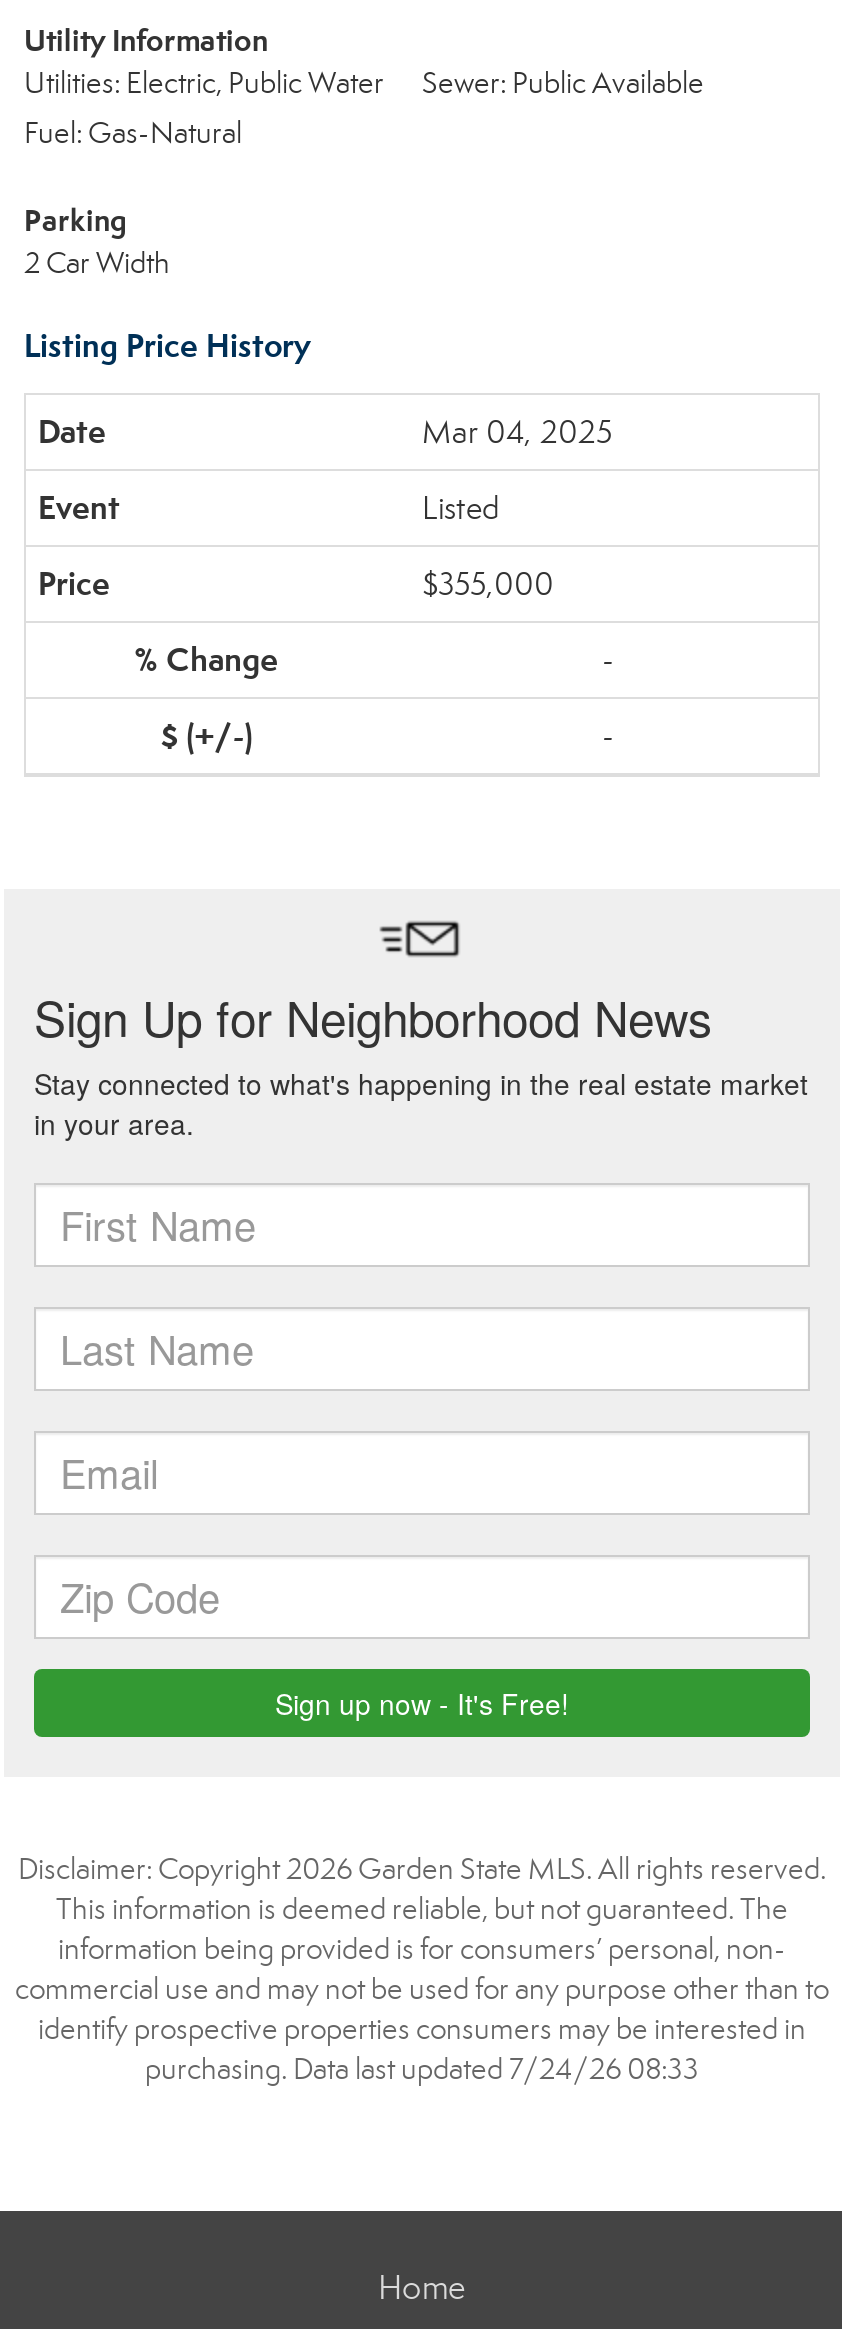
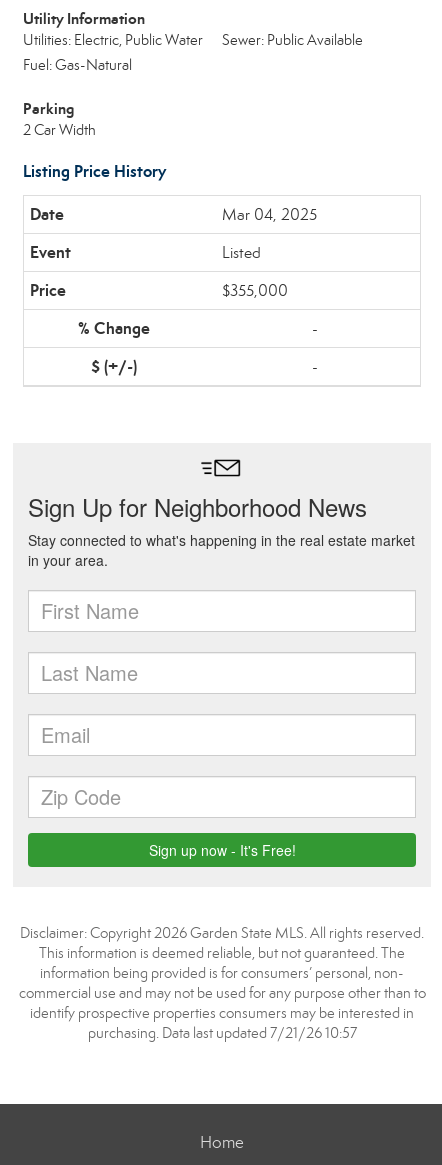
- purchasing. Data last updated 7/24/26 08:33
+ purchasing. Data last updated 7/21/26 10:57
